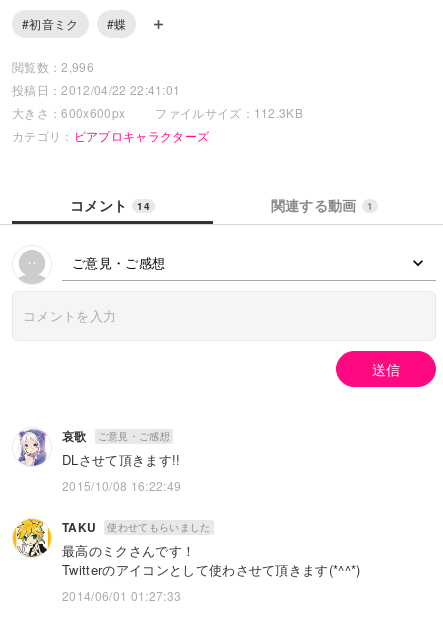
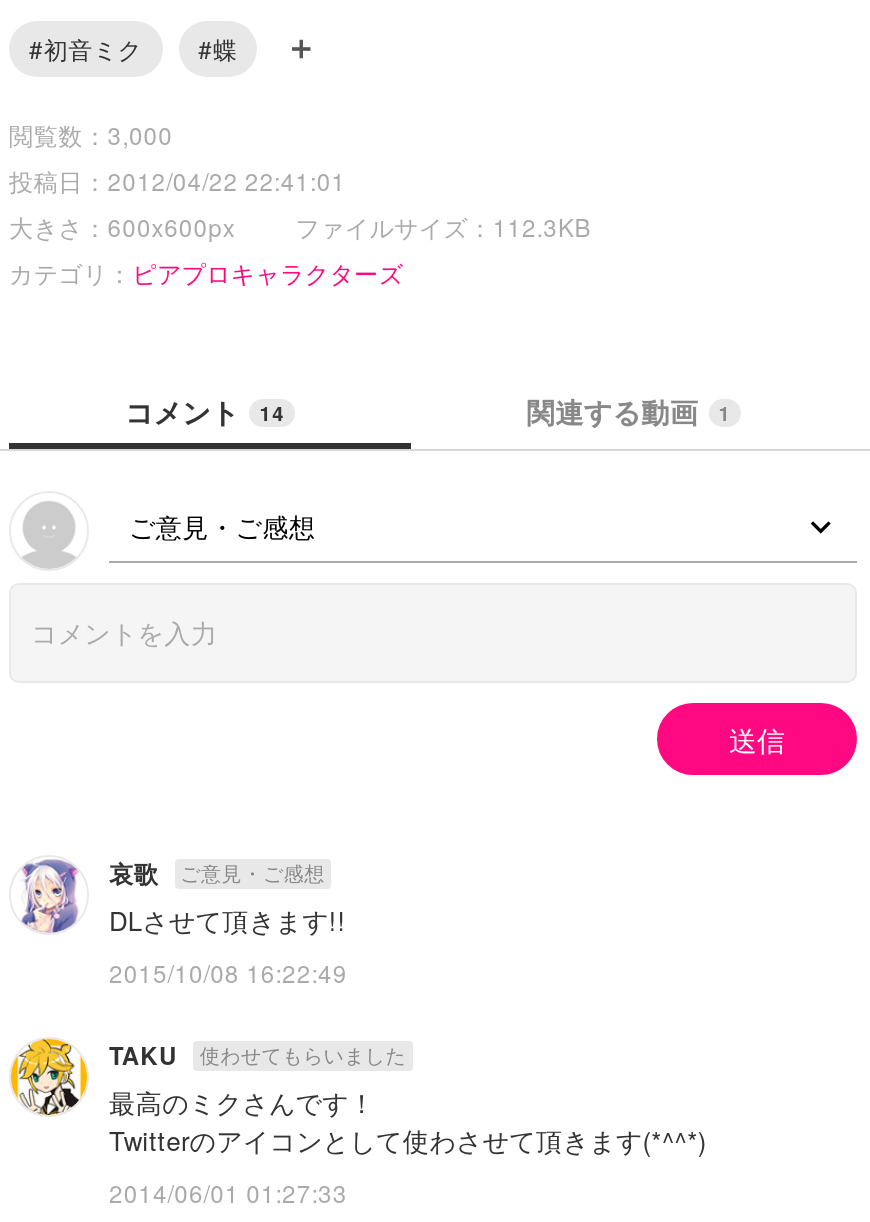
- 閲覧数：2,996
+ 閲覧数：3,000
